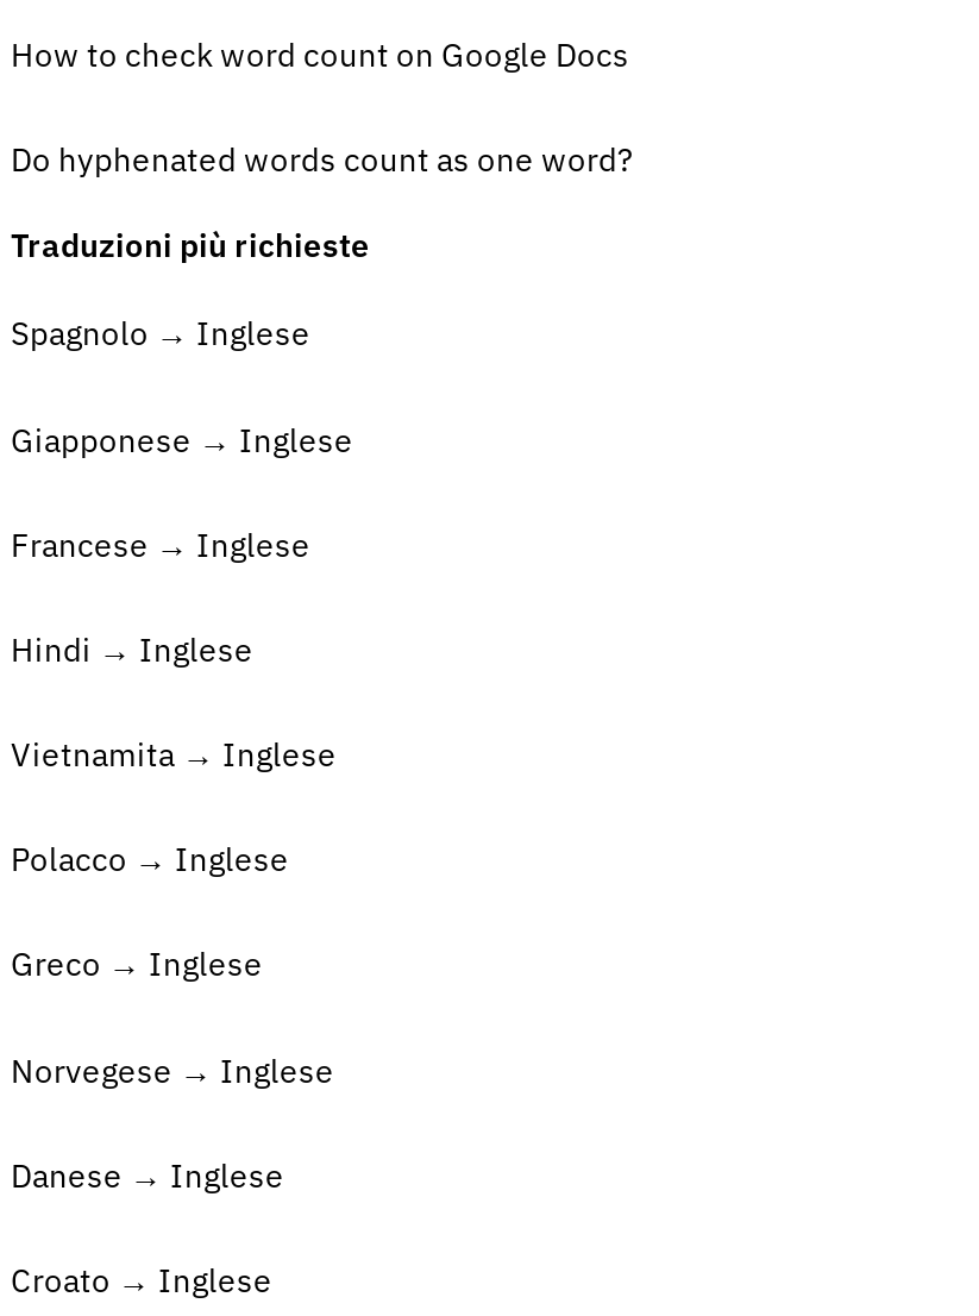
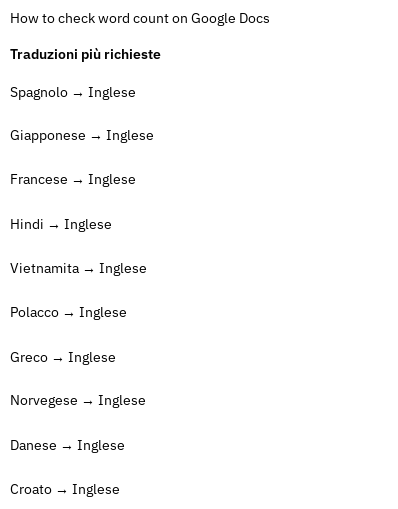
- Do hyphenated words count as one word?
